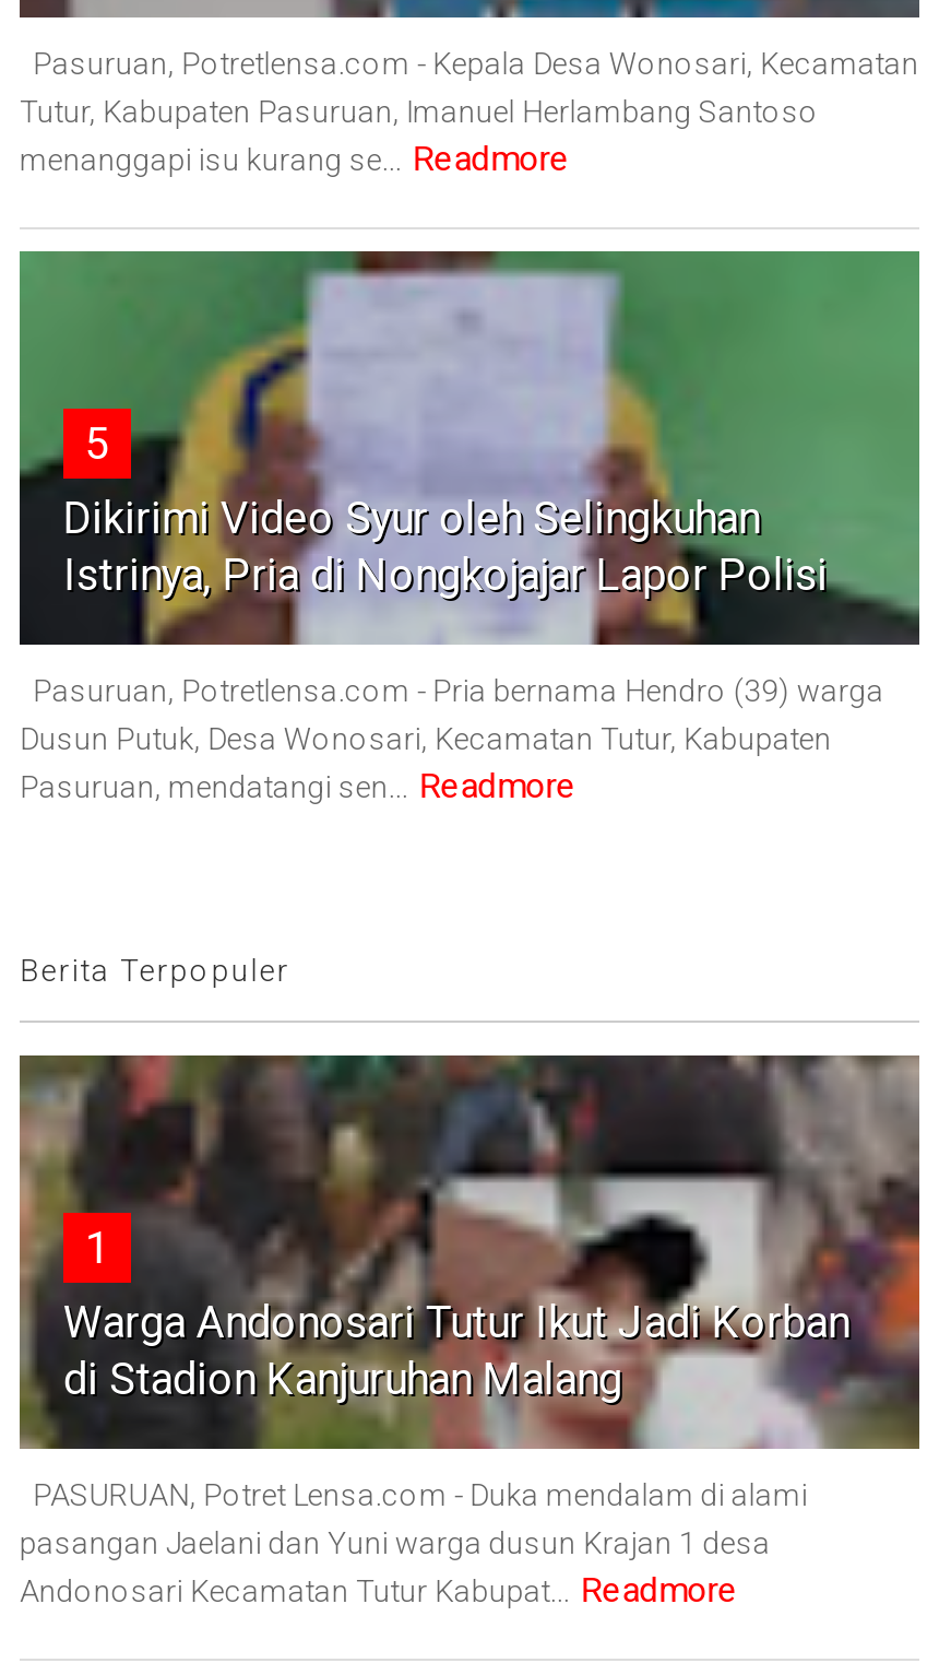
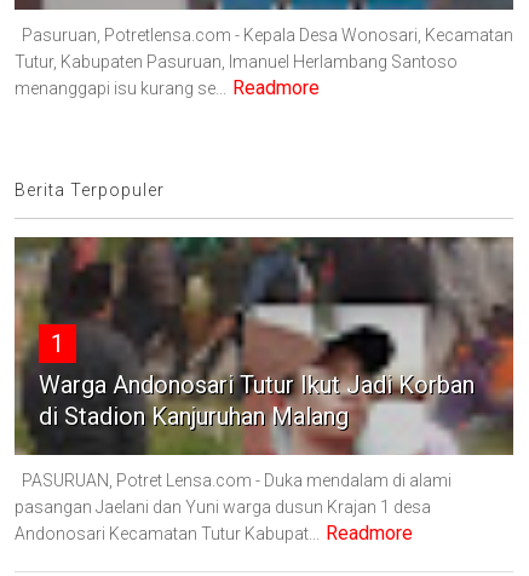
- [image]
- 5
- Dikirimi Video Syur oleh Selingkuhan
- Istrinya, Pria di Nongkojajar Lapor Polisi
- Pasuruan, Potretlensa.com - Pria bernama Hendro (39) warga
- Dusun Putuk, Desa Wonosari, Kecamatan Tutur, Kabupaten
- Pasuruan, mendatangi sen... Readmore
